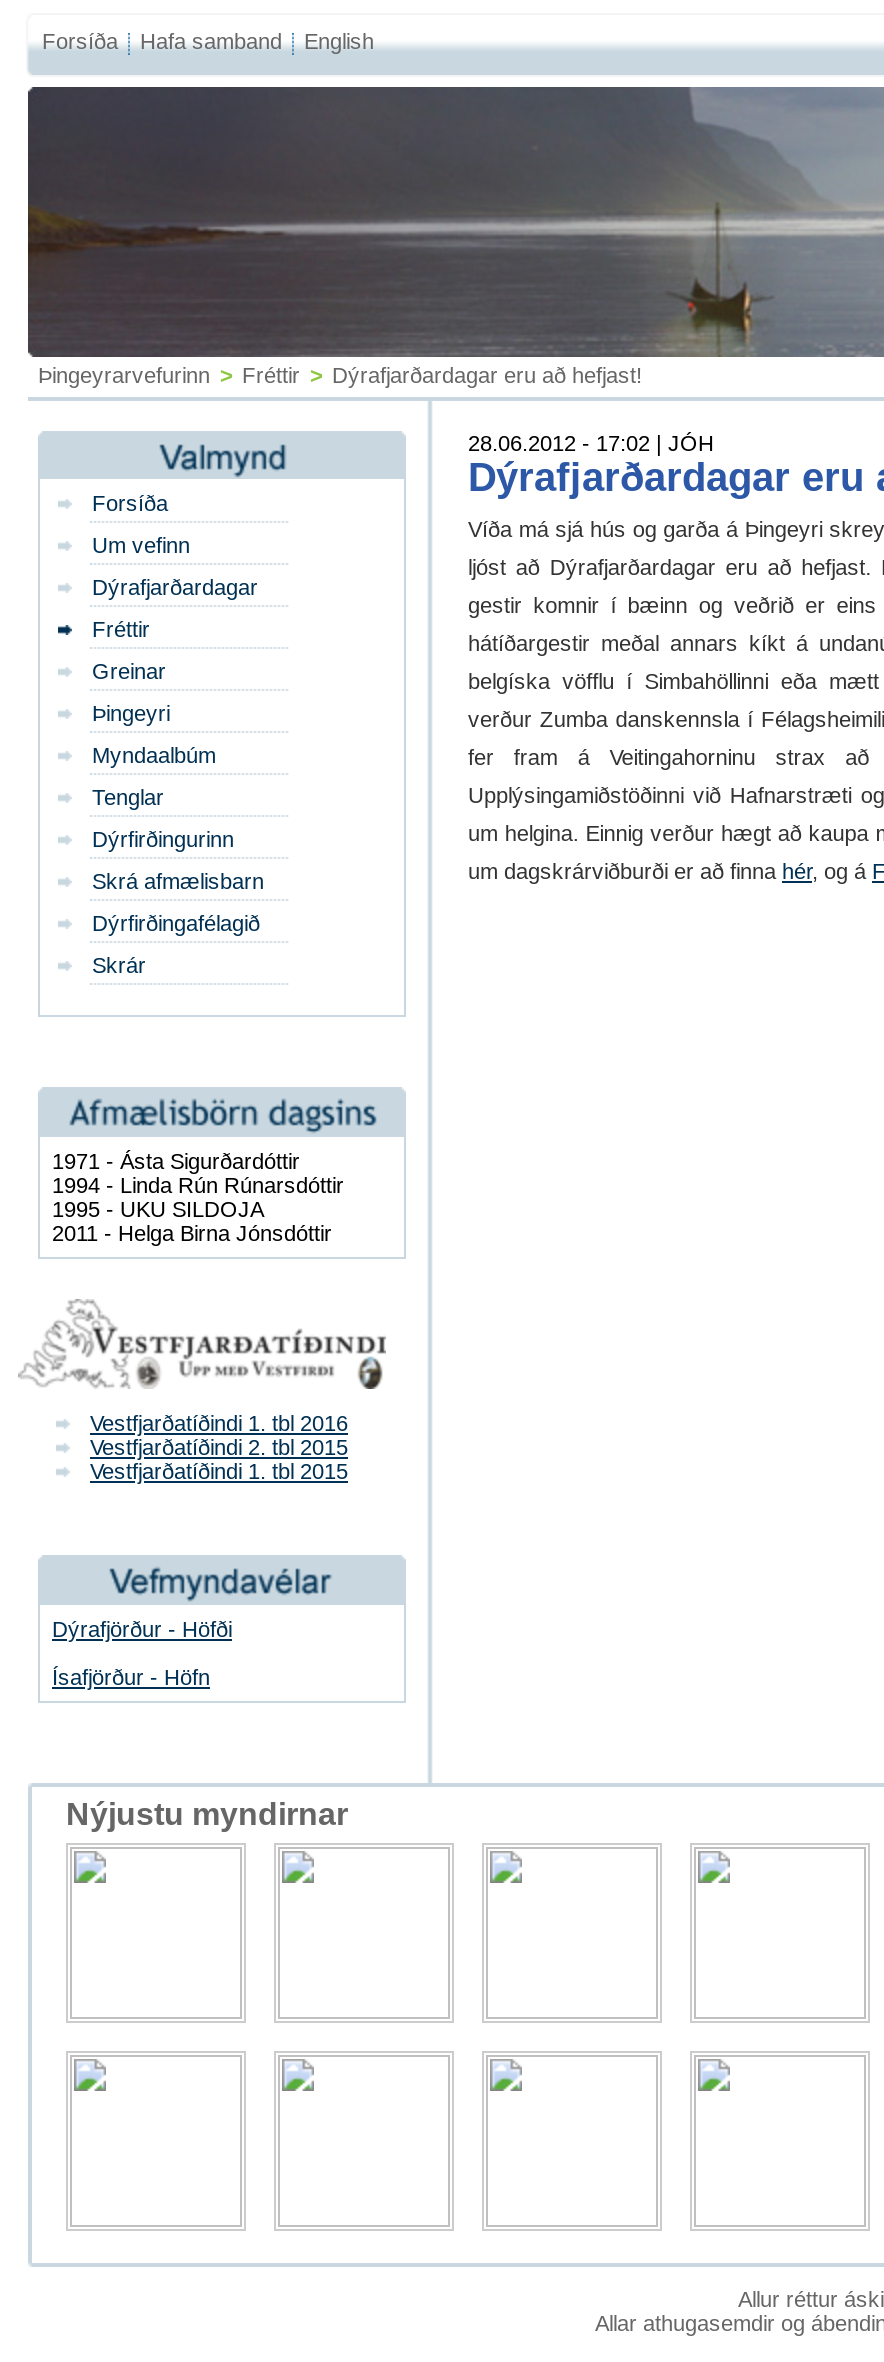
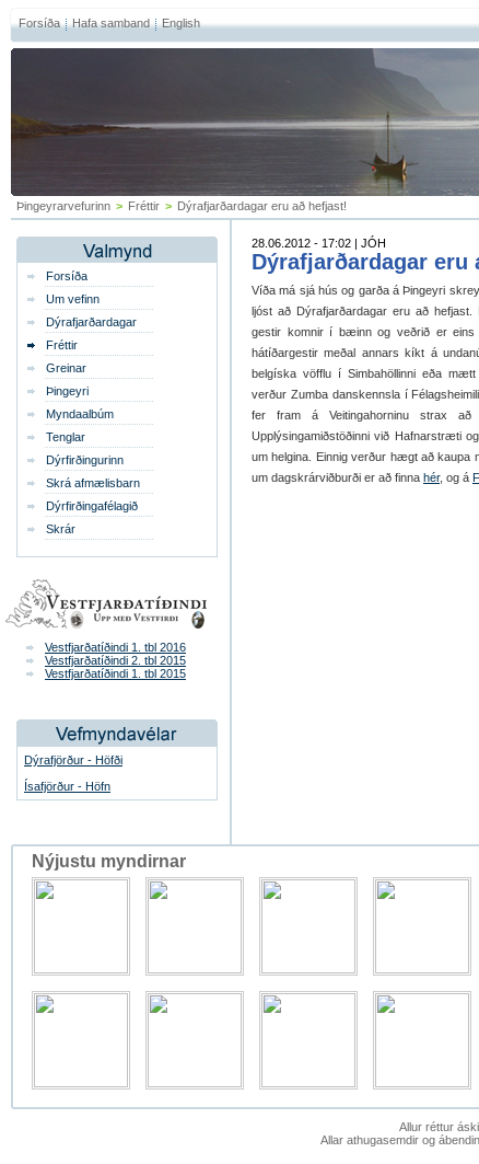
- [image]
- 1971 - Ásta Sigurðardóttir
- 1994 - Linda Rún Rúnarsdóttir
- 1995 - UKU SILDOJA
- 2011 - Helga Birna Jónsdóttir
